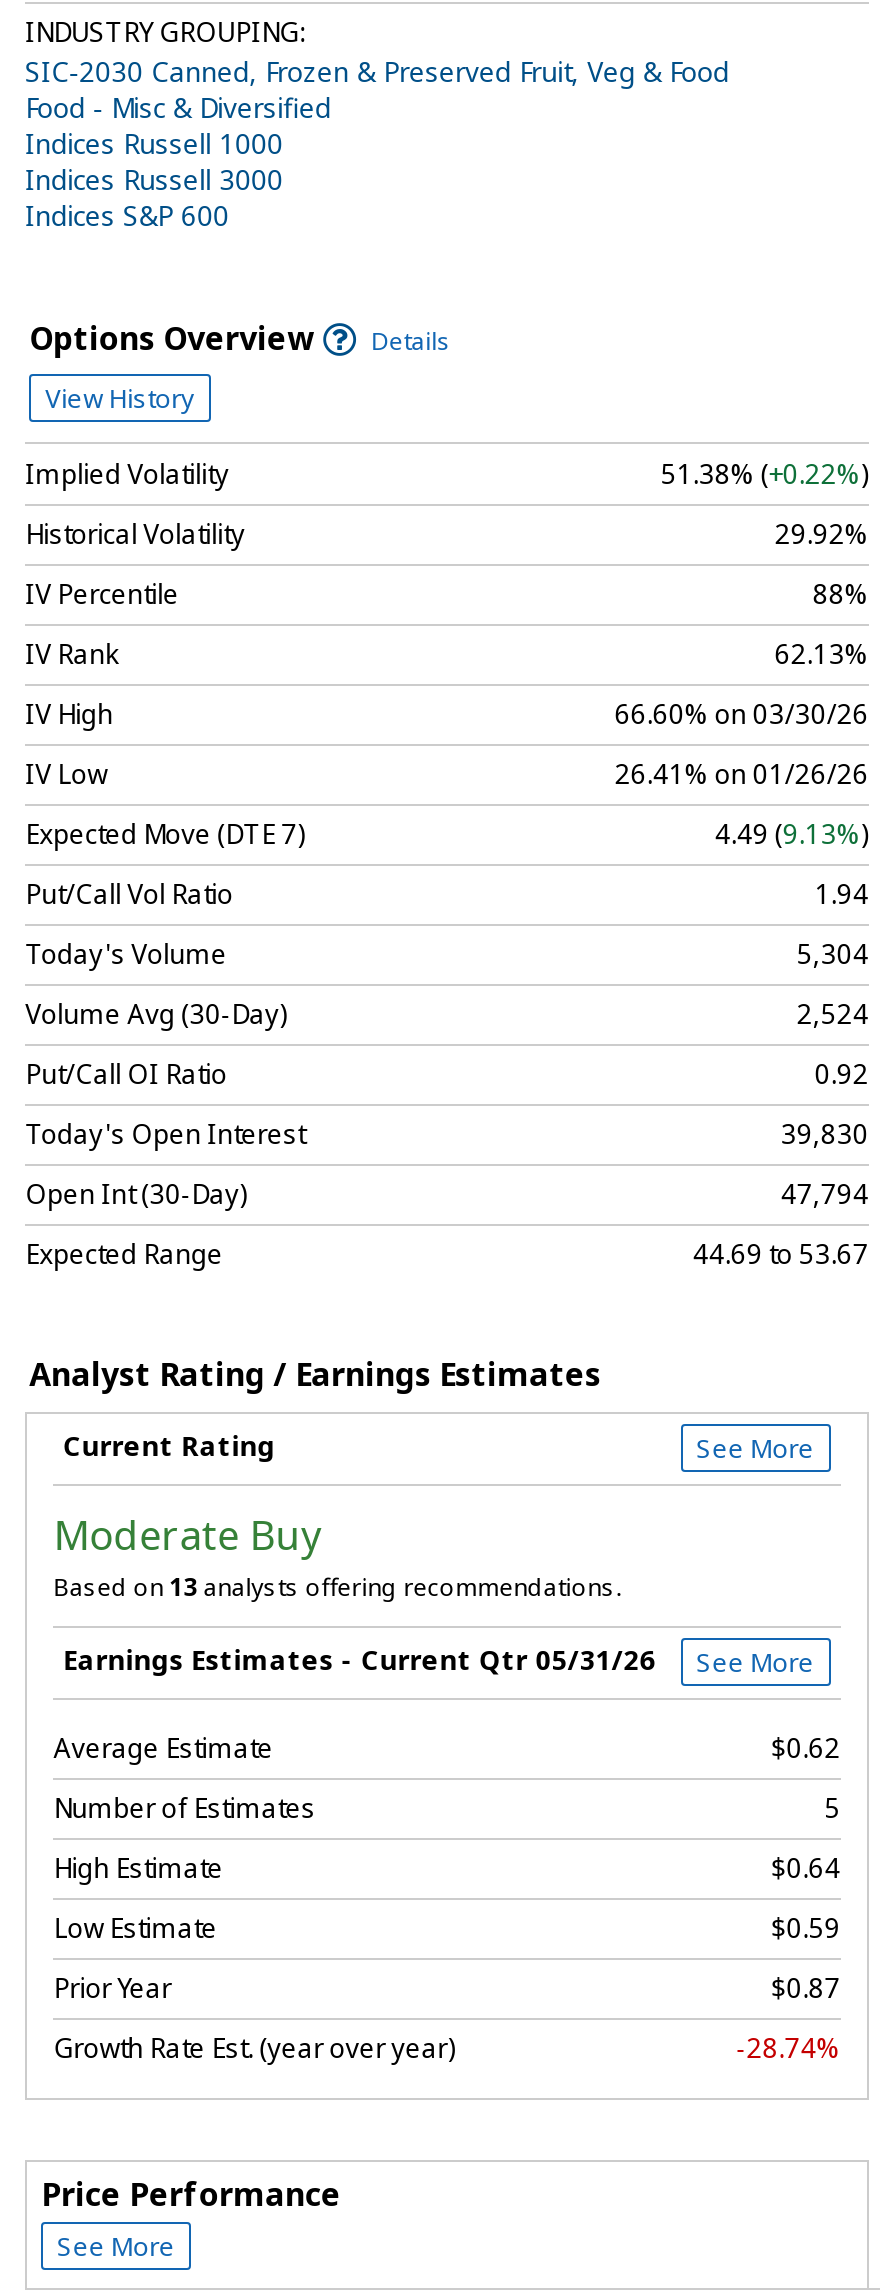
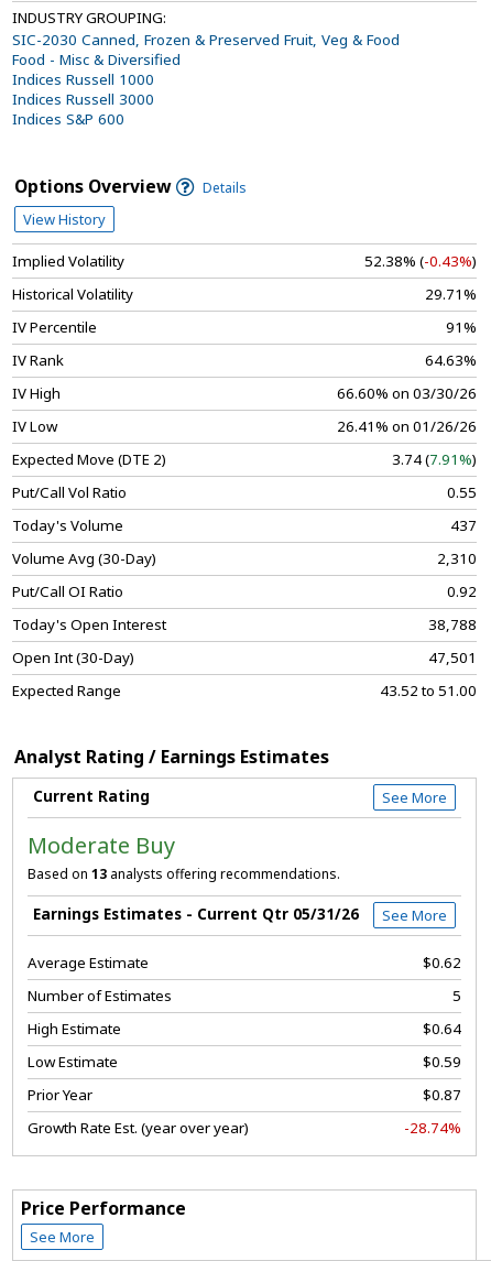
- 51.38% (+0.22%)
+ 52.38% (-0.43%)

- 29.92%
+ 29.71%

- 88%
+ 91%

- 62.13%
+ 64.63%

- Expected Move (DTE 7)
+ Expected Move (DTE 2)

- 4.49 (9.13%)
+ 3.74 (7.91%)

- 1.94
+ 0.55

- 5,304
+ 437

- 2,524
+ 2,310

- 39,830
+ 38,788

- 47,794
+ 47,501

- 44.69 to 53.67
+ 43.52 to 51.00
